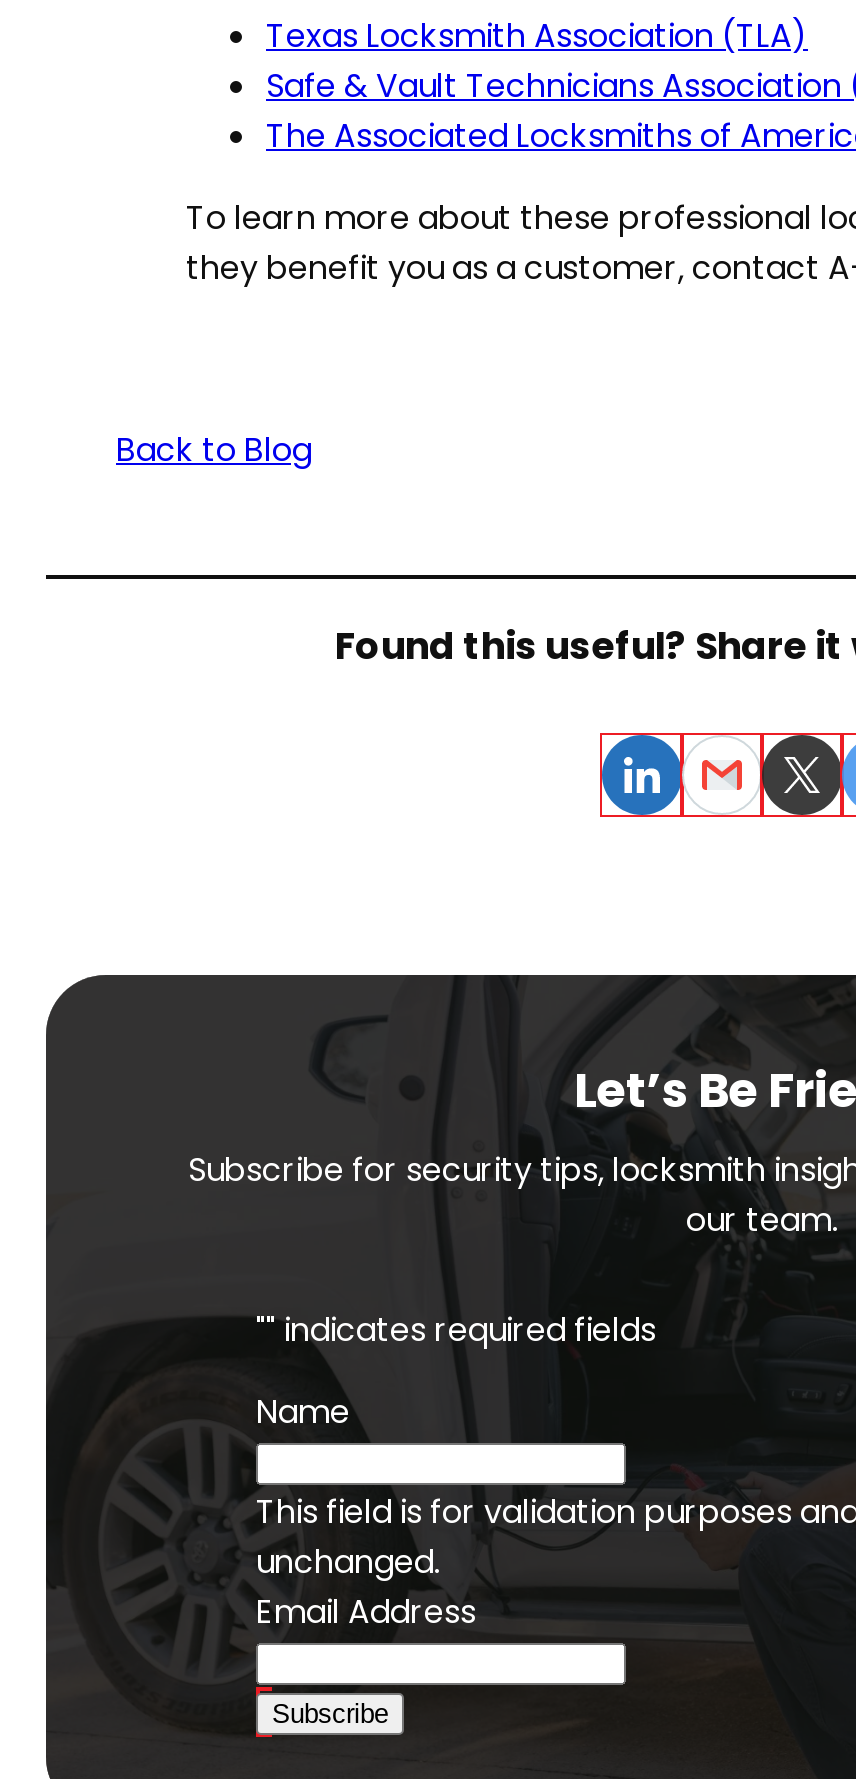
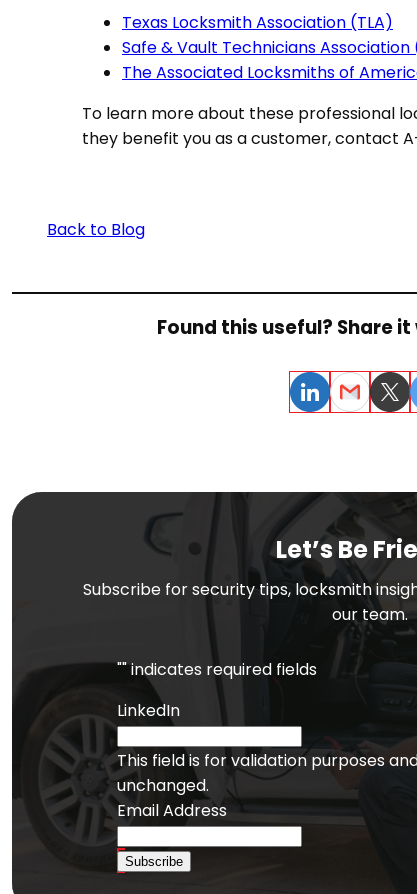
- Name
+ LinkedIn
